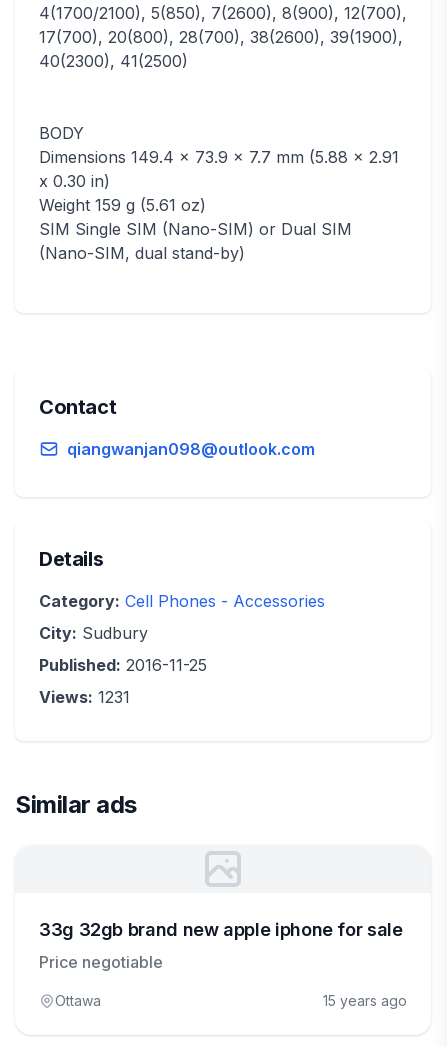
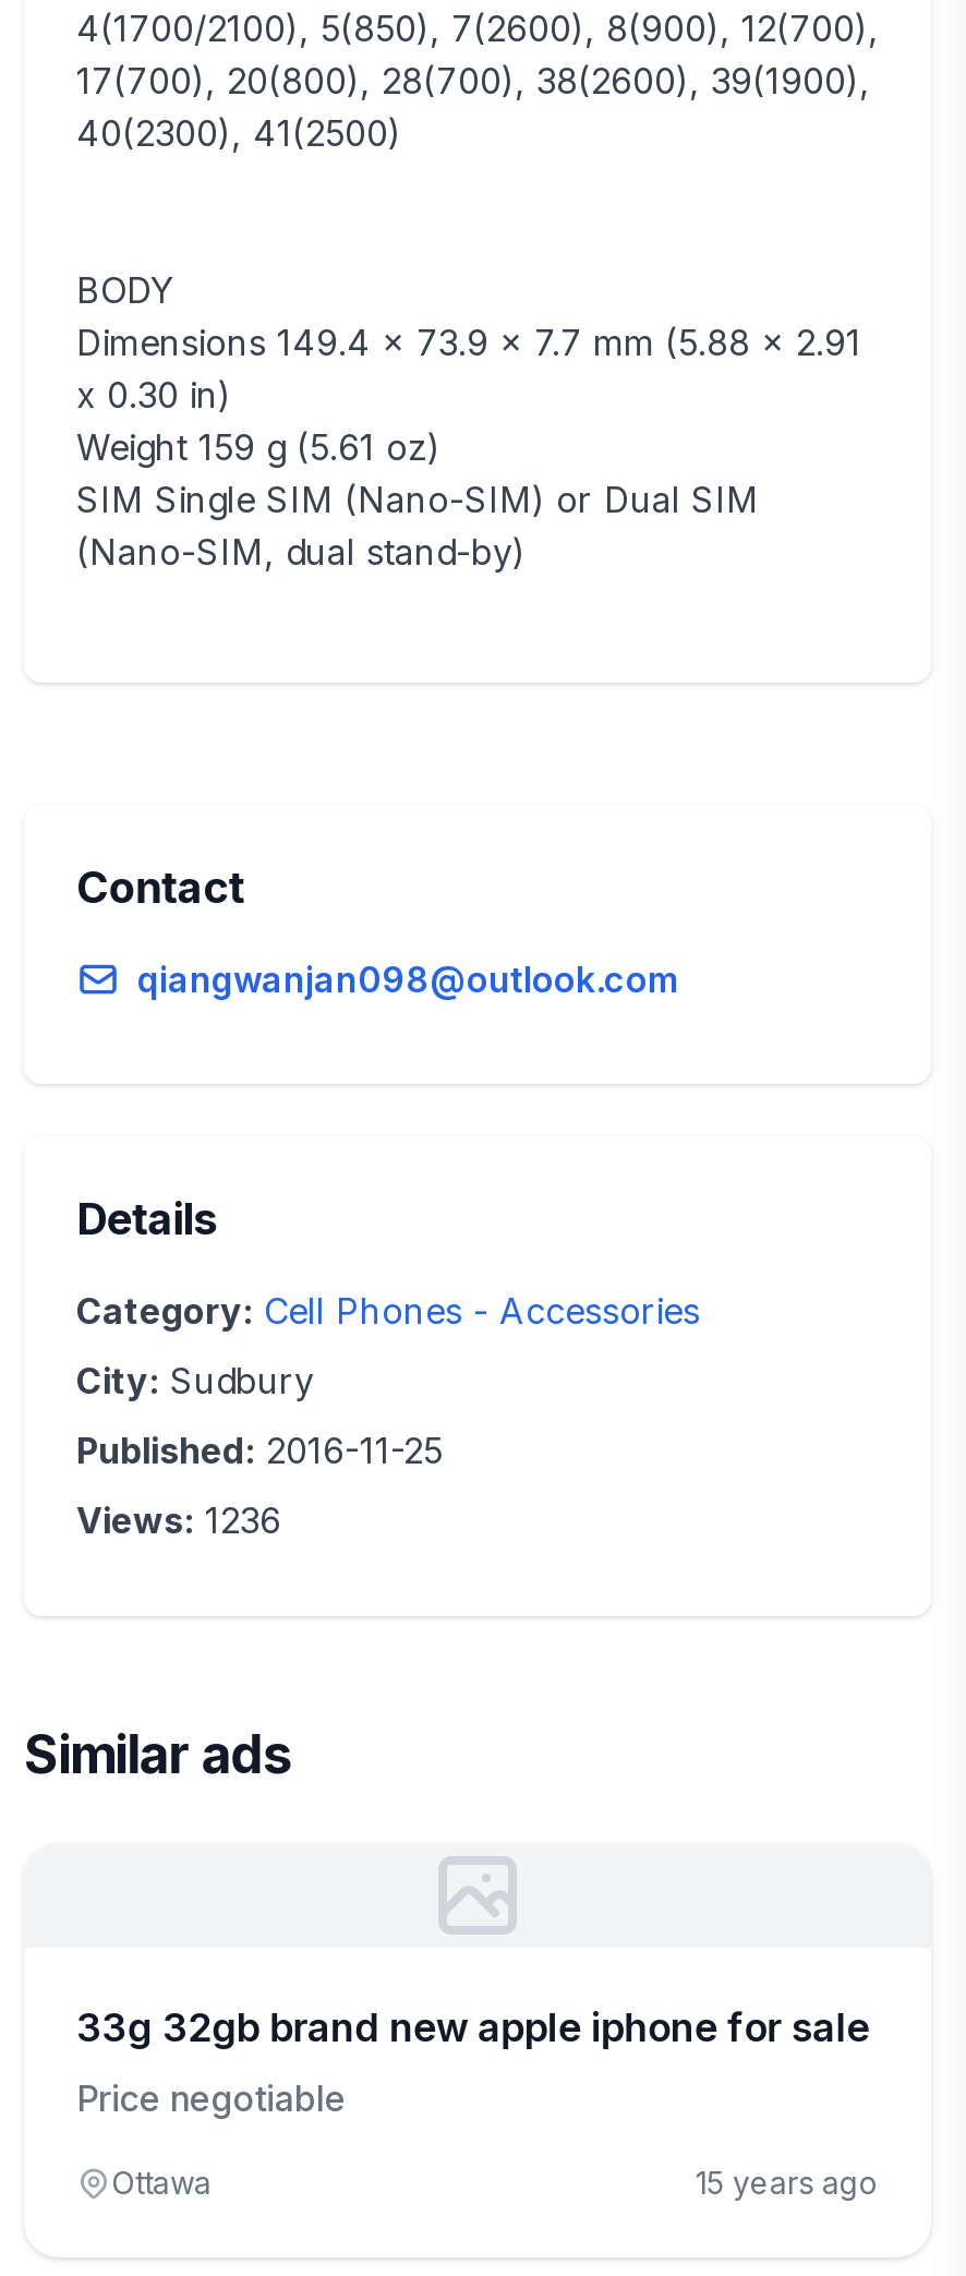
- Views: 1231
+ Views: 1236
